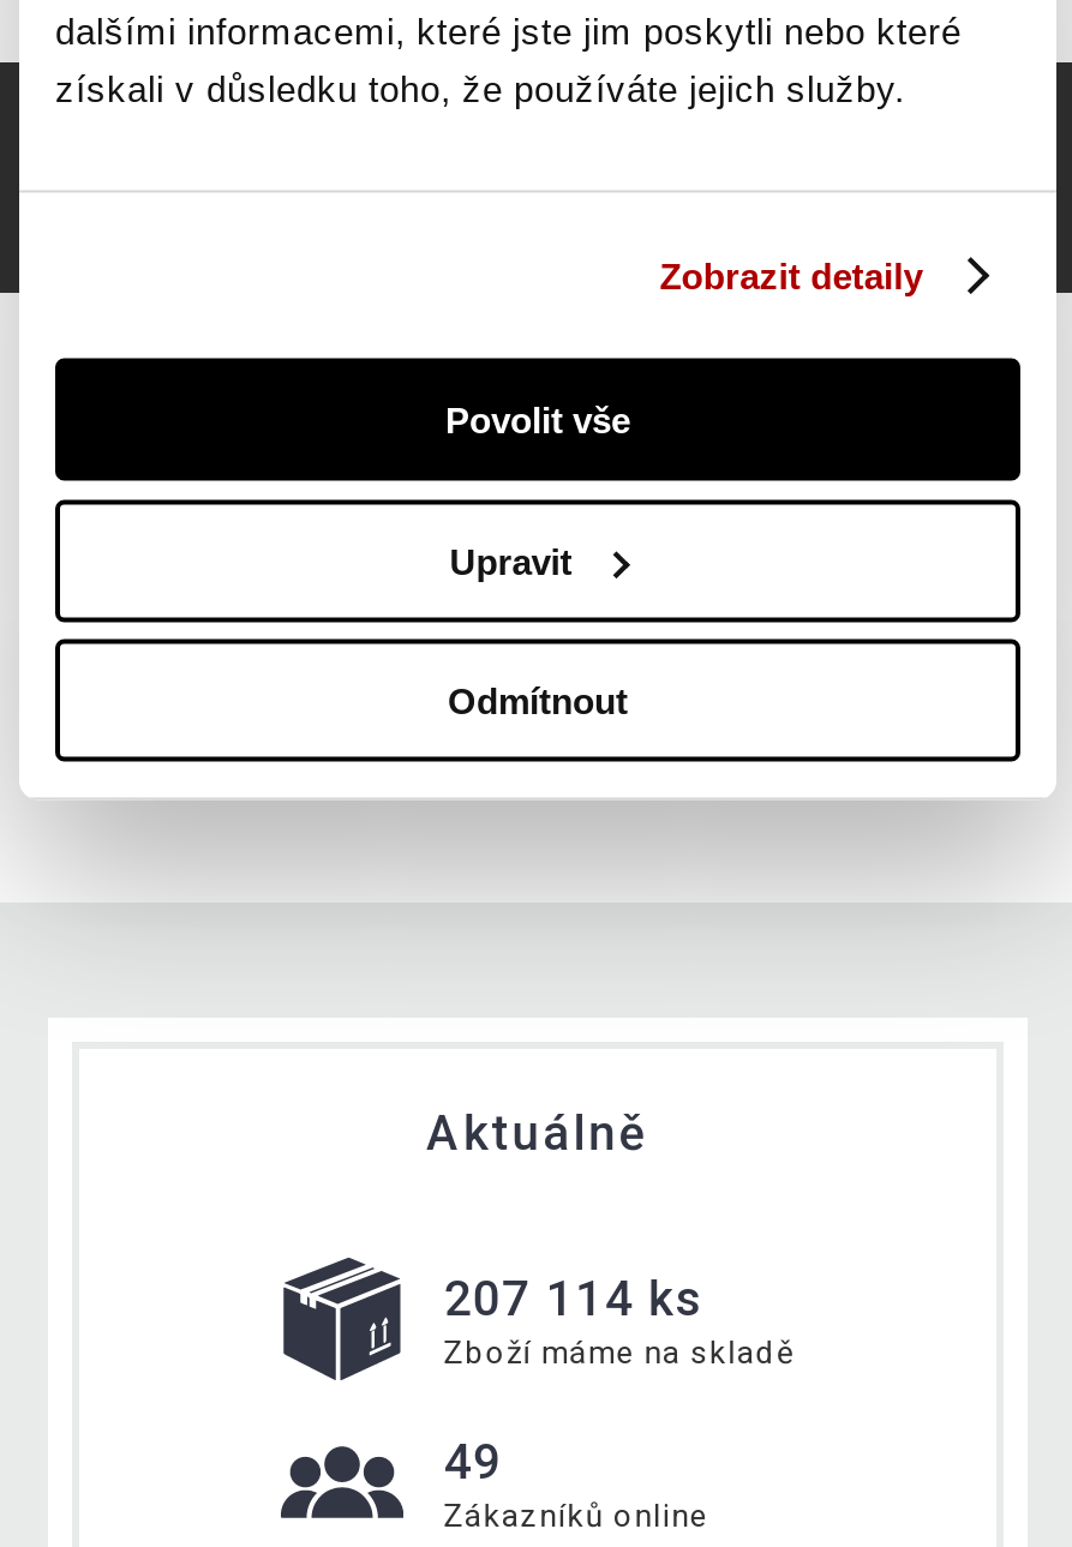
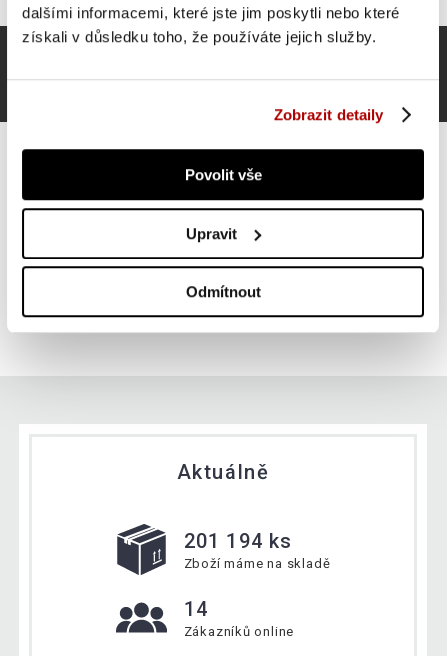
- 207 114 ks
+ 201 194 ks

- 49
+ 14
